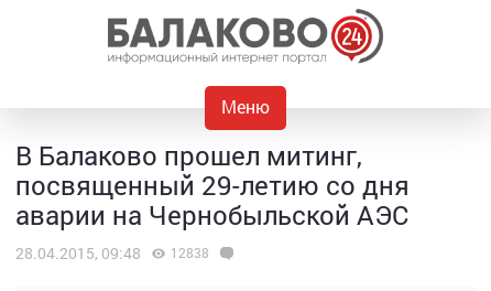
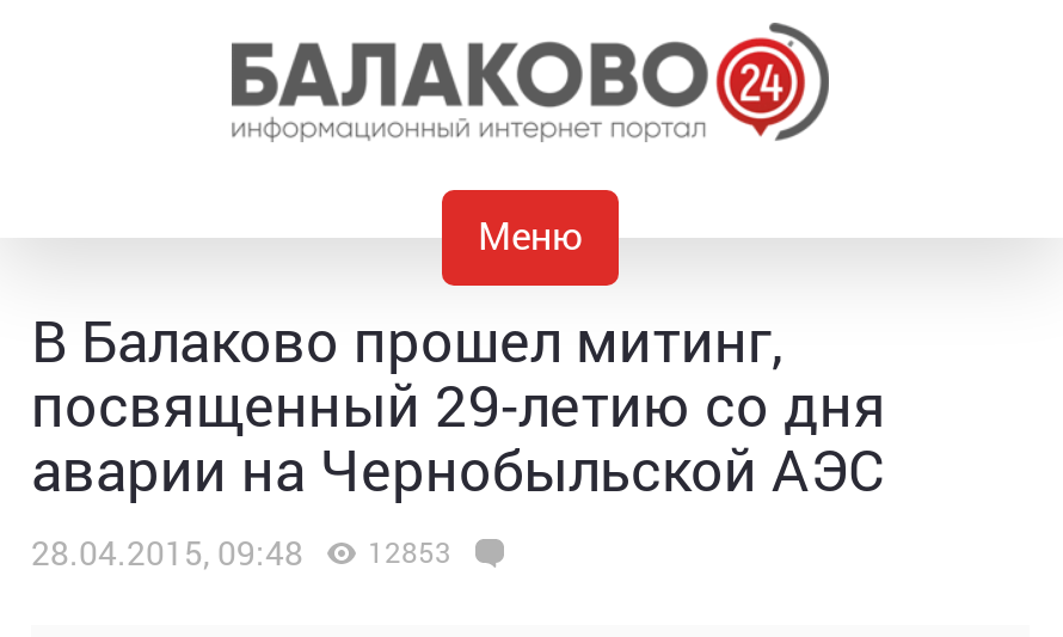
- 28.04.2015, 09:48 12838
+ 28.04.2015, 09:48 12853
